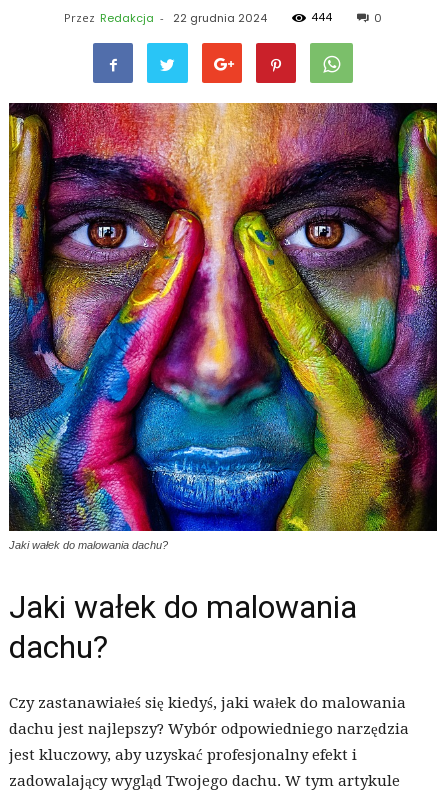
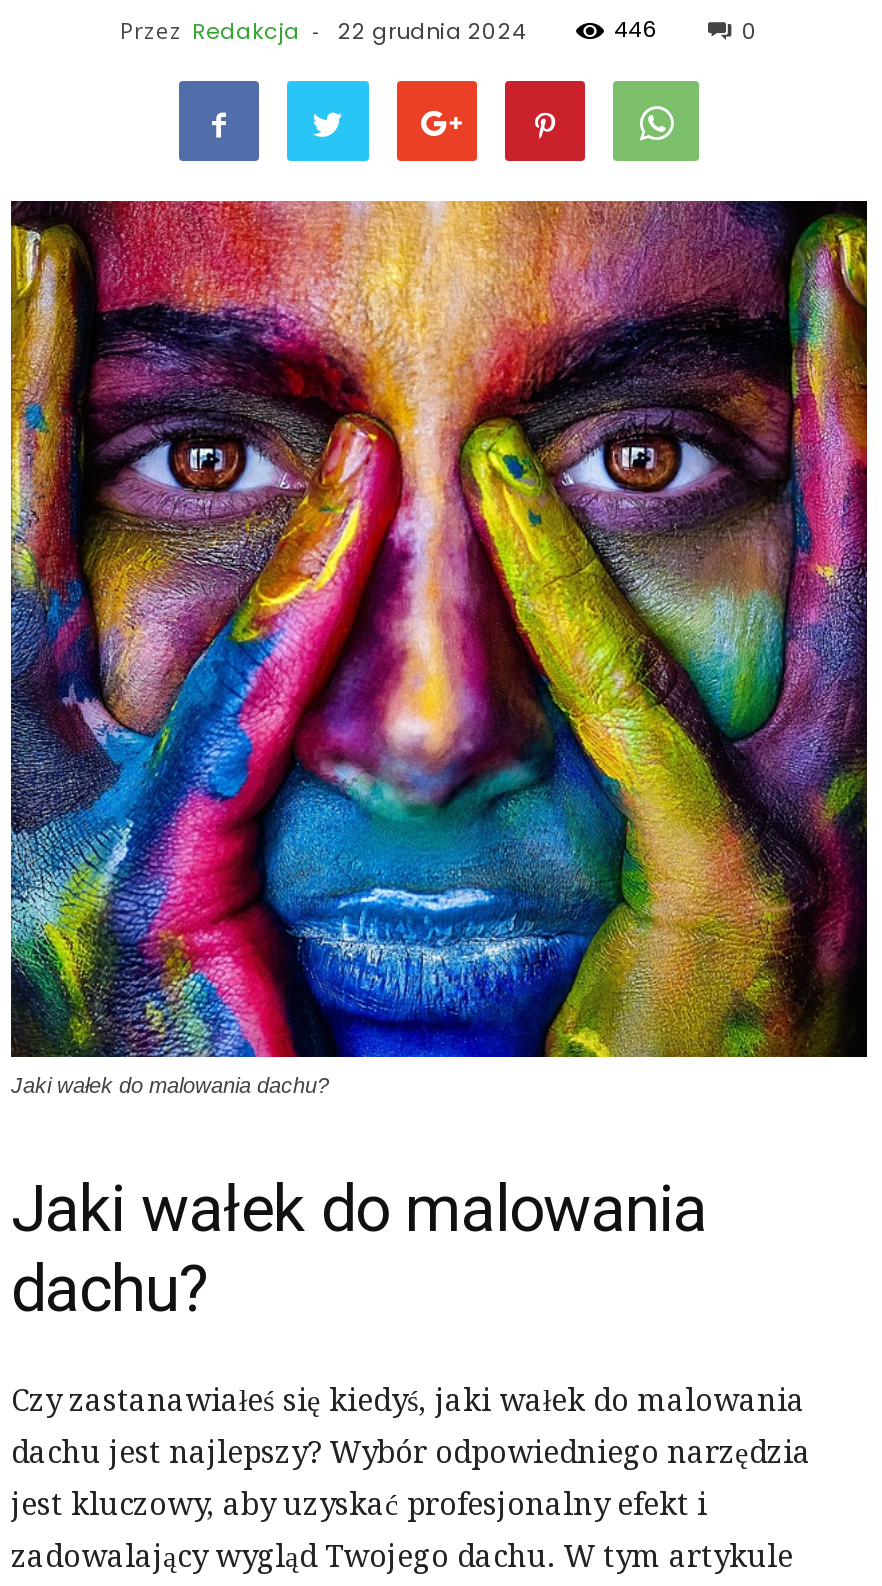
- 444
+ 446
